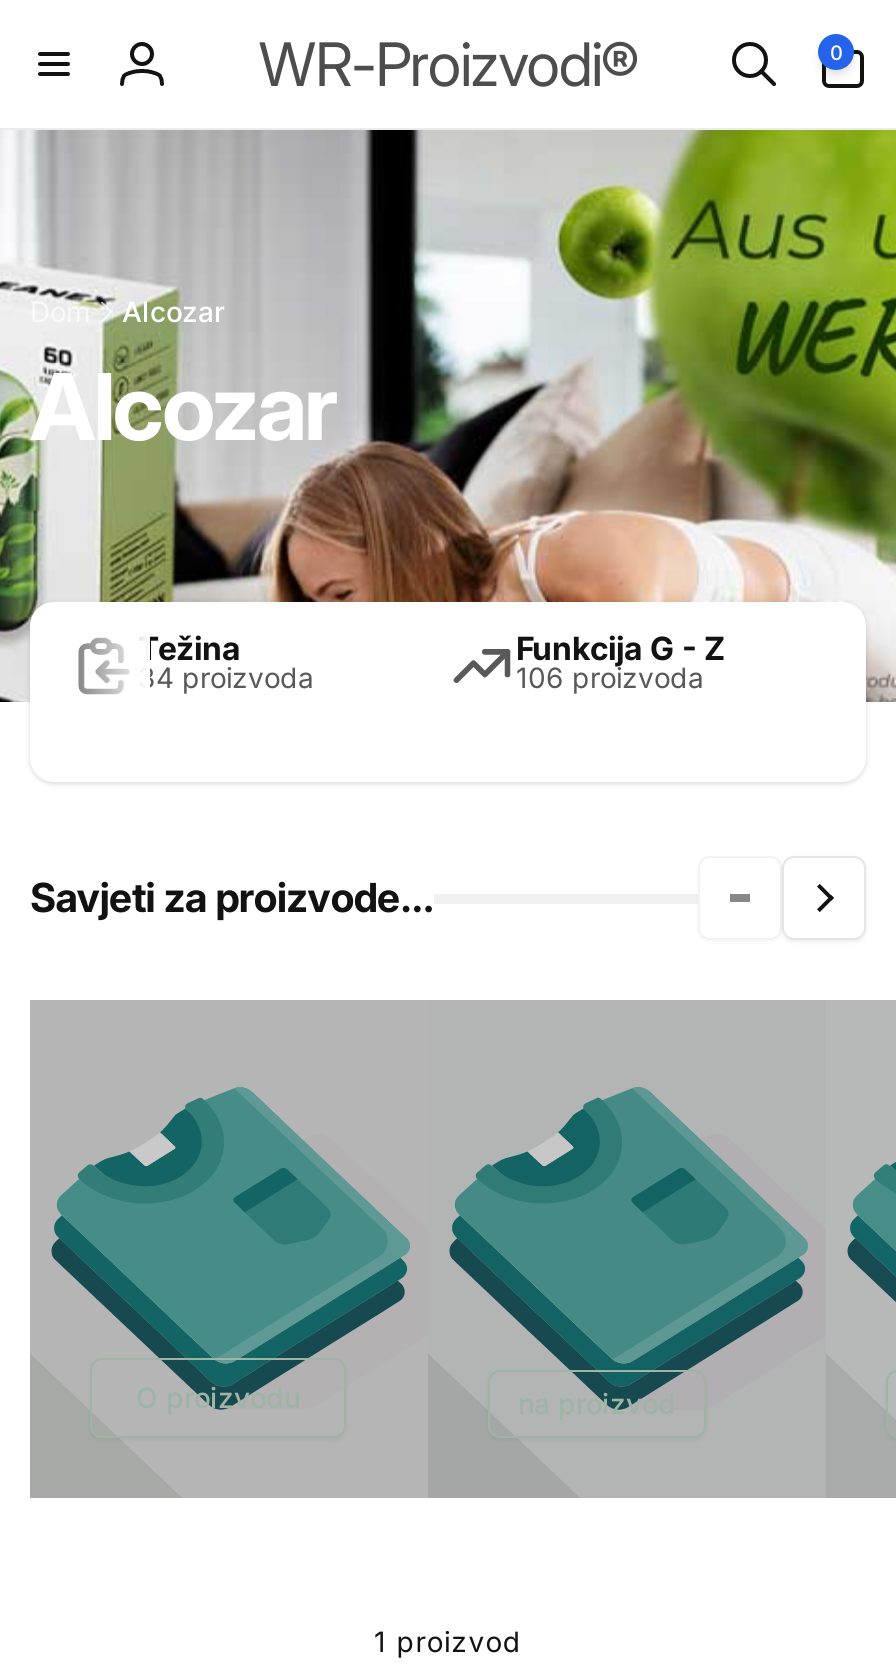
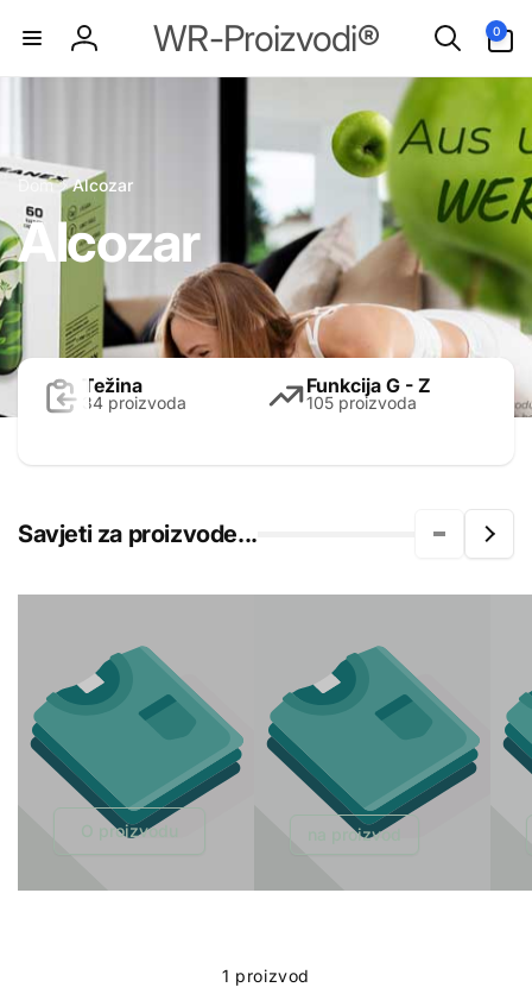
- 106 proizvoda
+ 105 proizvoda
